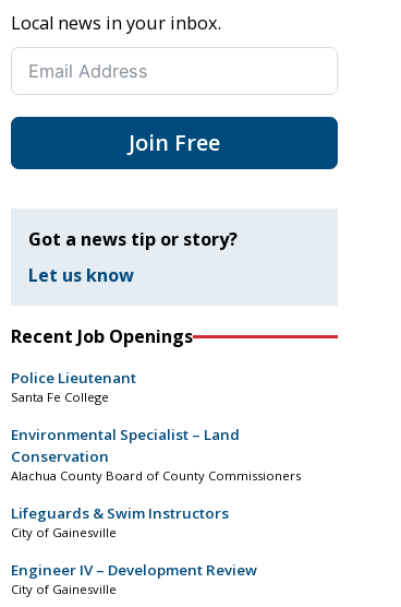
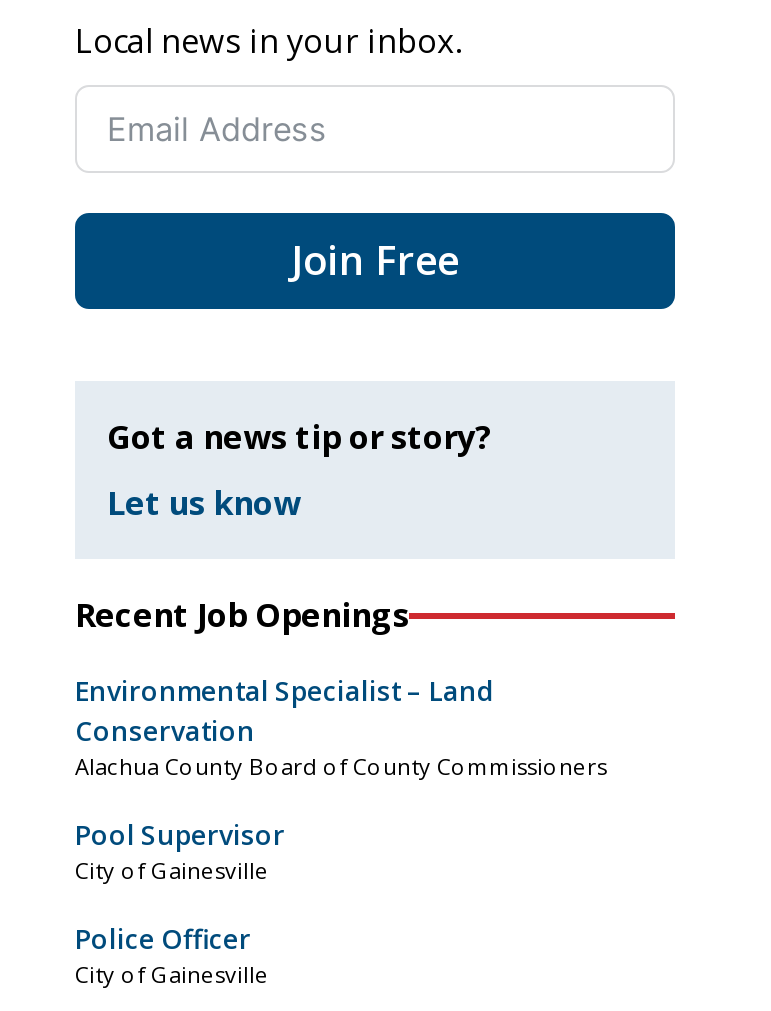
- Police Lieutenant
- Santa Fe College

- Lifeguards & Swim Instructors
+ Pool Supervisor

- Engineer IV – Development Review
+ Police Officer
